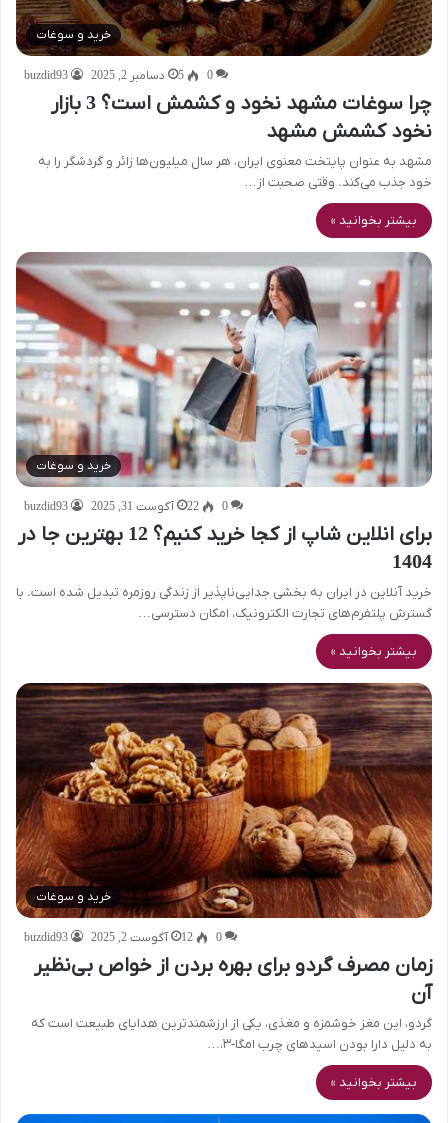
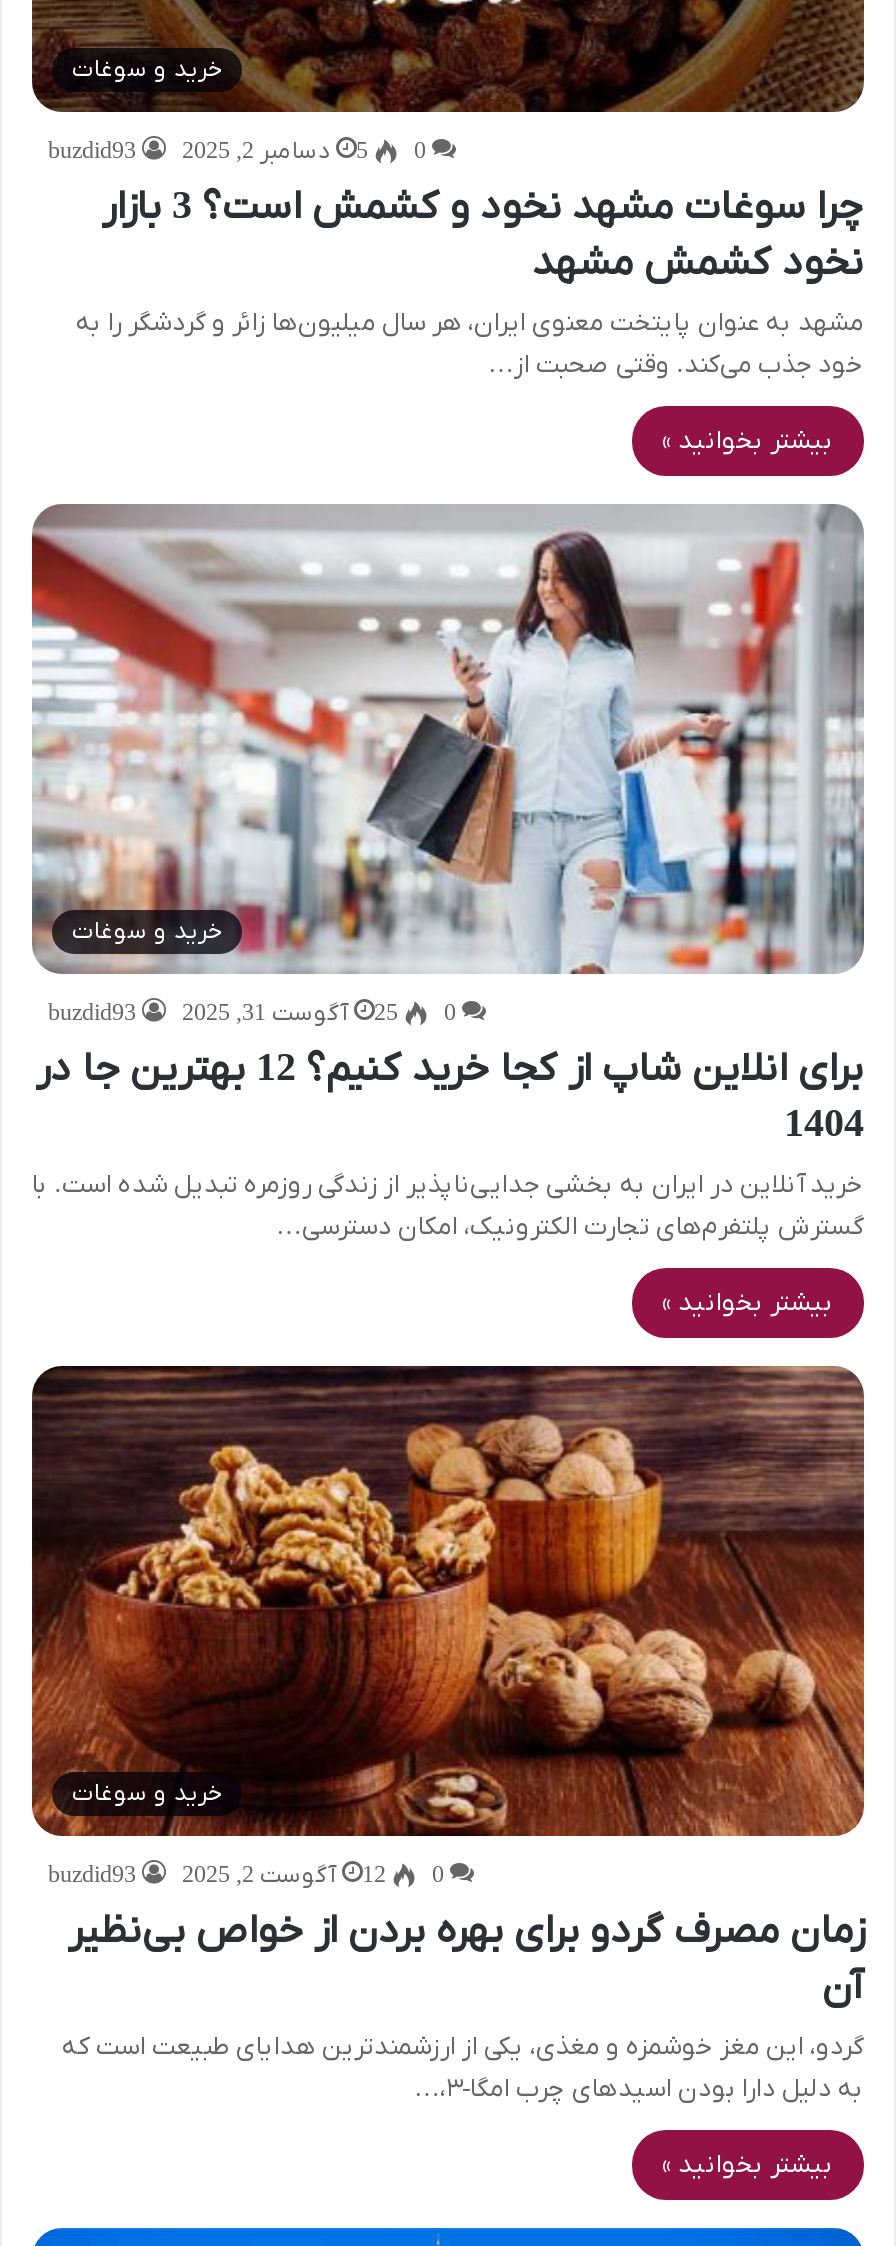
- 22
+ 25
